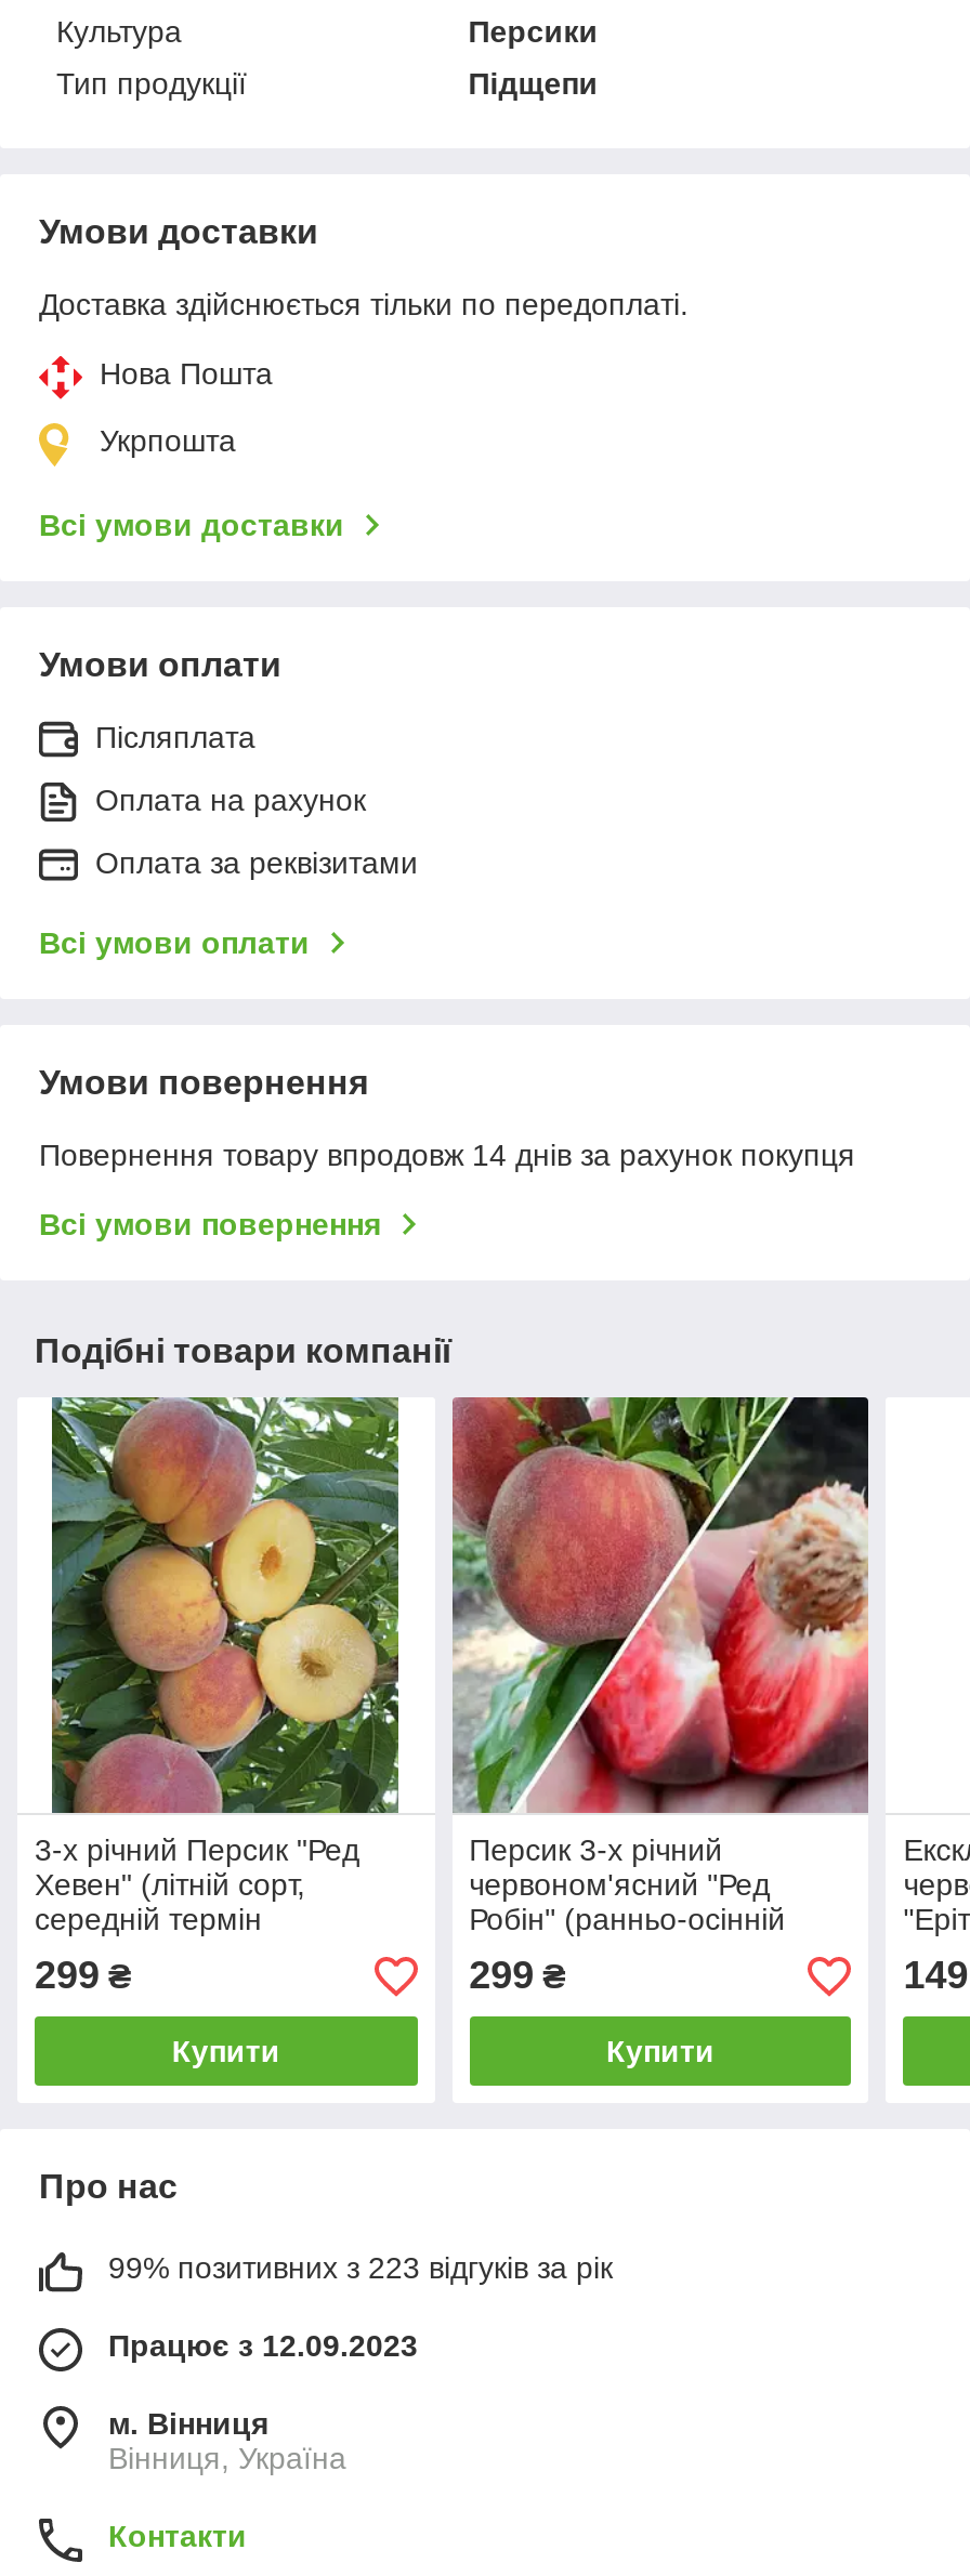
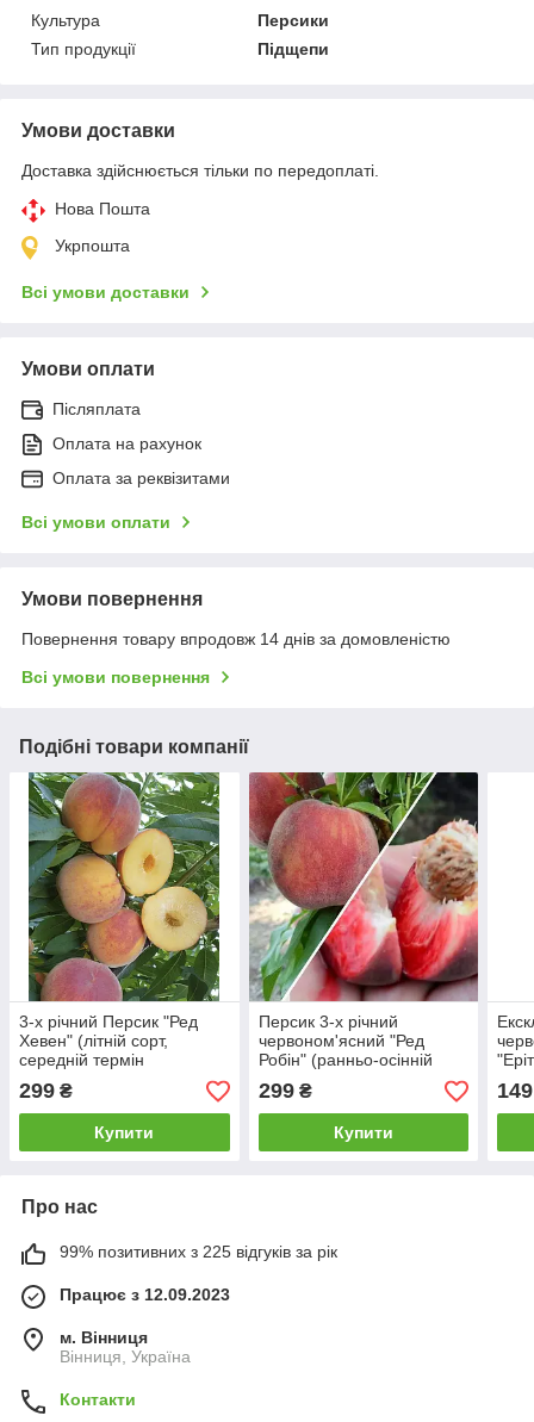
- Повернення товару впродовж 14 днів за рахунок покупця
+ Повернення товару впродовж 14 днів за домовленістю

- 99% позитивних з 223 відгуків за рік
+ 99% позитивних з 225 відгуків за рік
